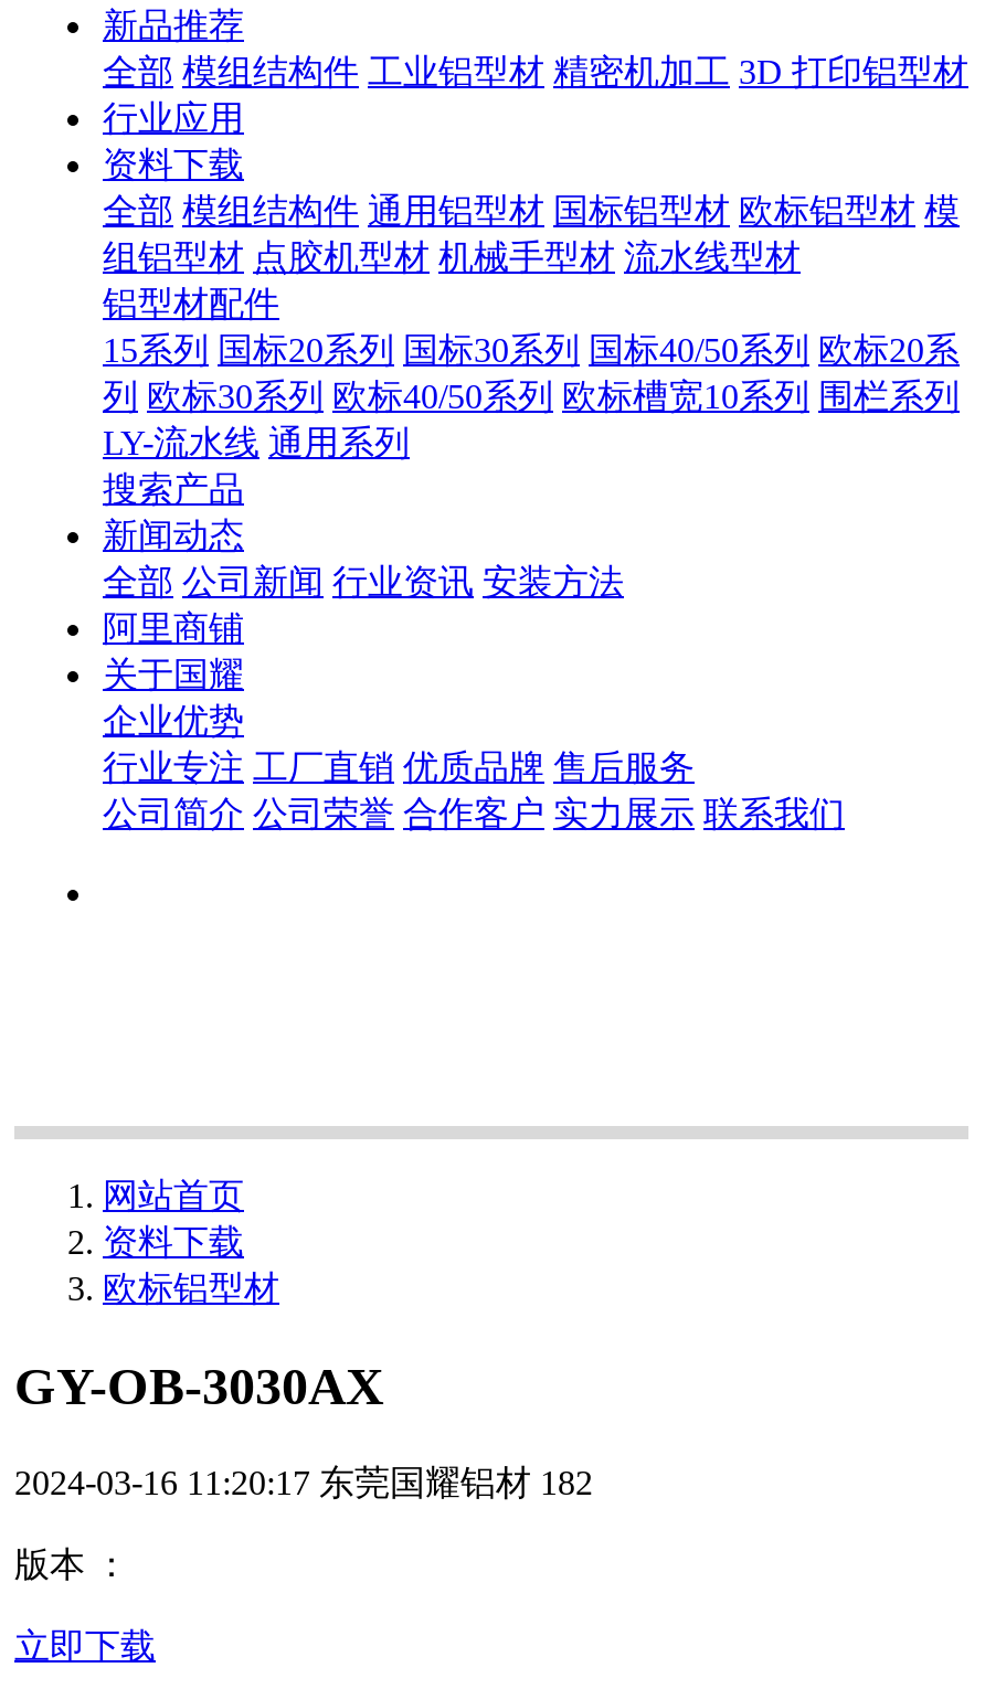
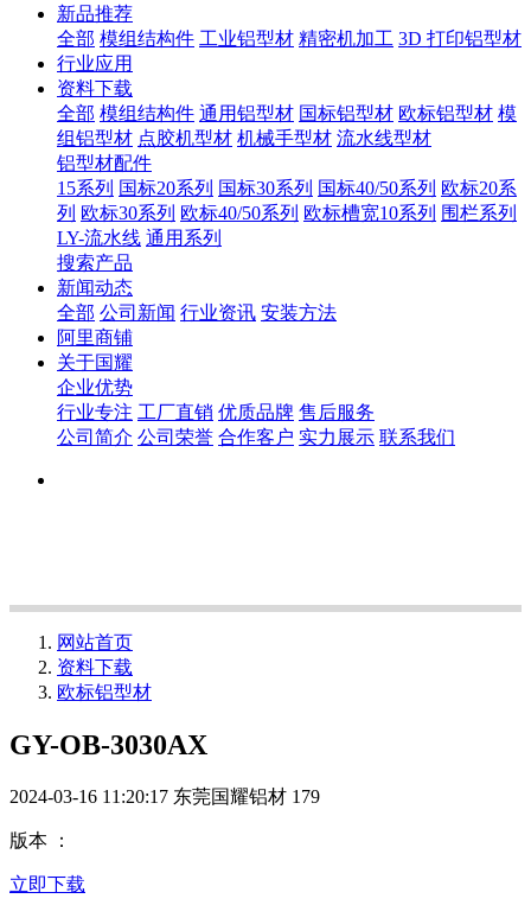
- 2024-03-16 11:20:17 东莞国耀铝材 182
+ 2024-03-16 11:20:17 东莞国耀铝材 179
